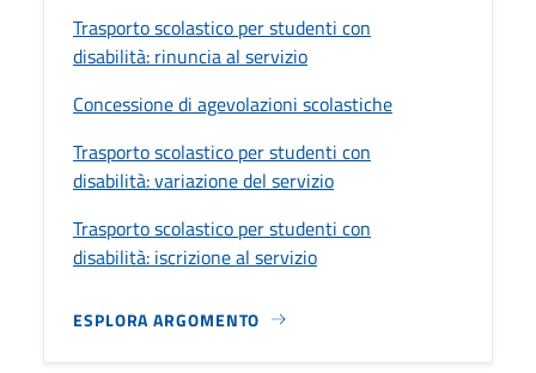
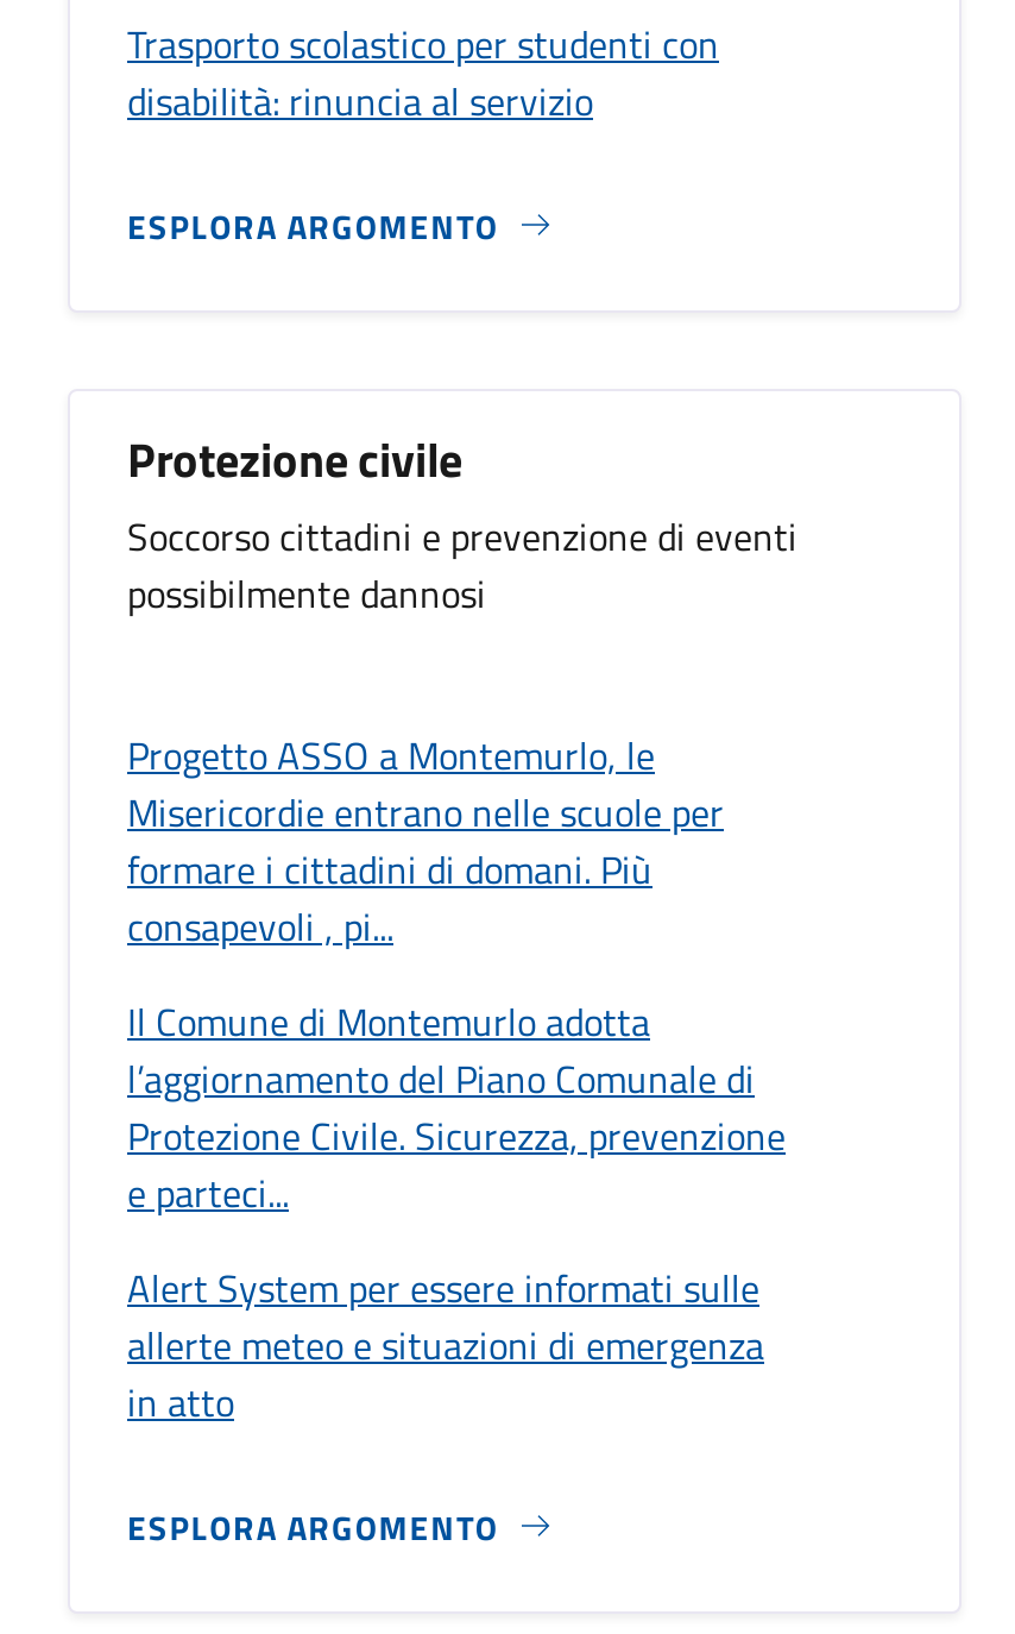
- Concessione di agevolazioni scolastiche
- Trasporto scolastico per studenti con
- disabilità: variazione del servizio
- Trasporto scolastico per studenti con
- disabilità: iscrizione al servizio
+ ESPLORA ARGOMENTO
+ Protezione civile
+ Soccorso cittadini e prevenzione di eventi
+ possibilmente dannosi
+ Progetto ASSO a Montemurlo, le
+ Misericordie entrano nelle scuole per
+ formare i cittadini di domani. Più
+ consapevoli , pi...
+ Il Comune di Montemurlo adotta
+ l’aggiornamento del Piano Comunale di
+ Protezione Civile. Sicurezza, prevenzione
+ e parteci...
+ Alert System per essere informati sulle
+ allerte meteo e situazioni di emergenza
+ in atto
